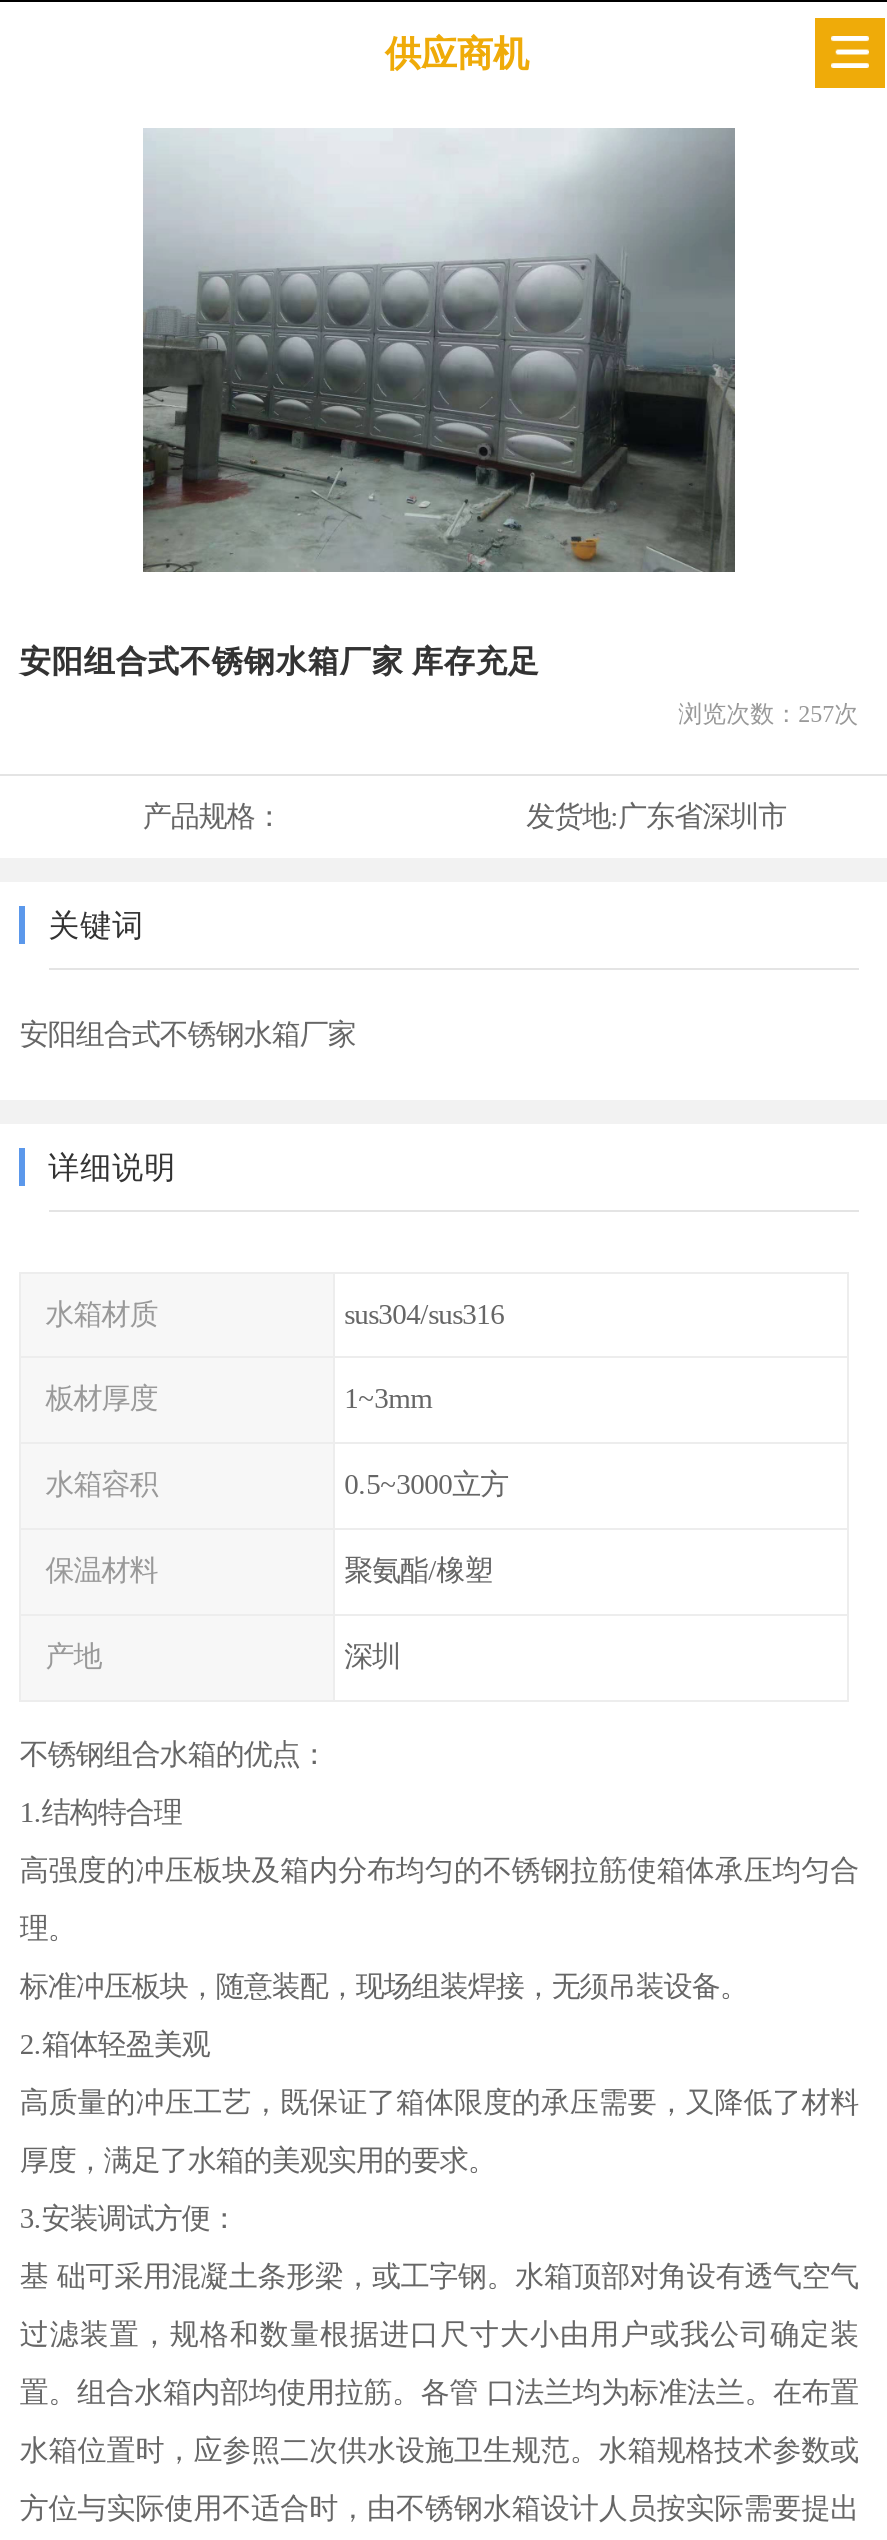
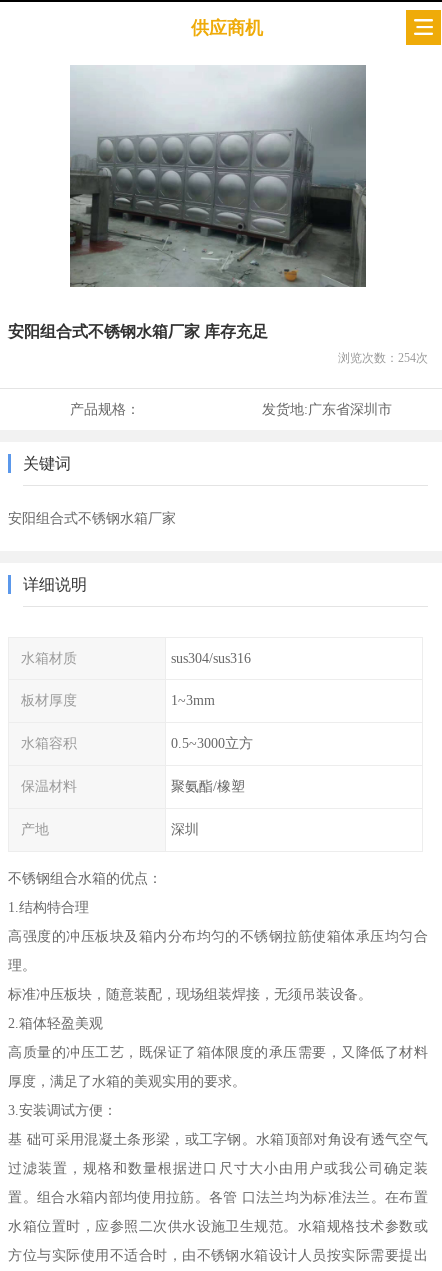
- 浏览次数：257次
+ 浏览次数：254次
